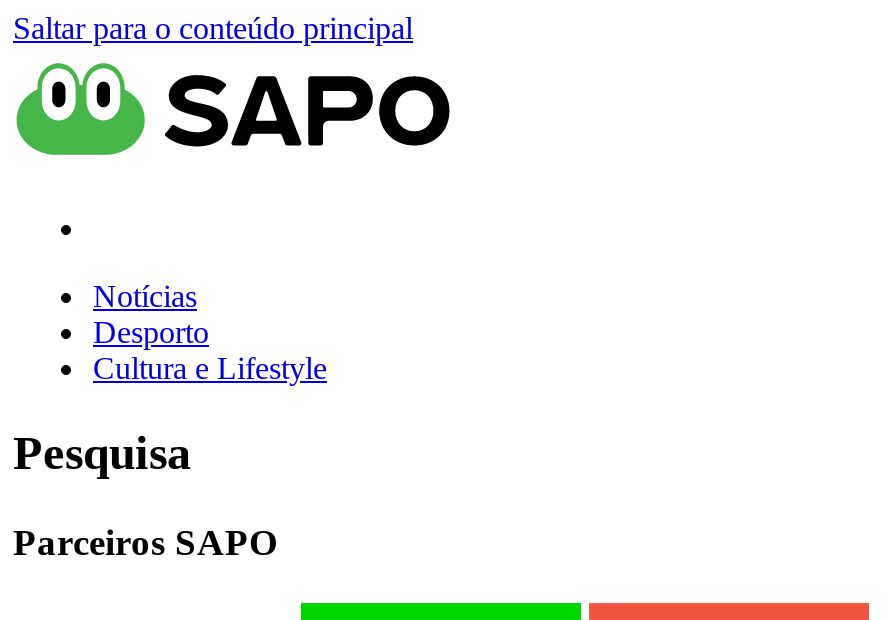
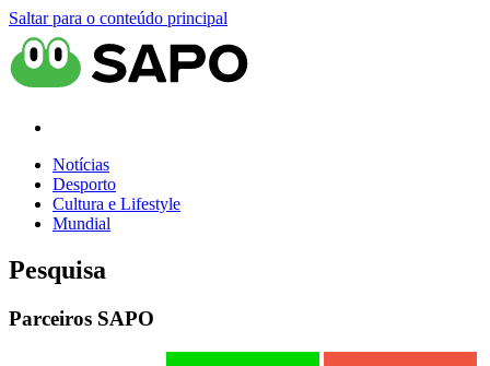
+ Mundial
